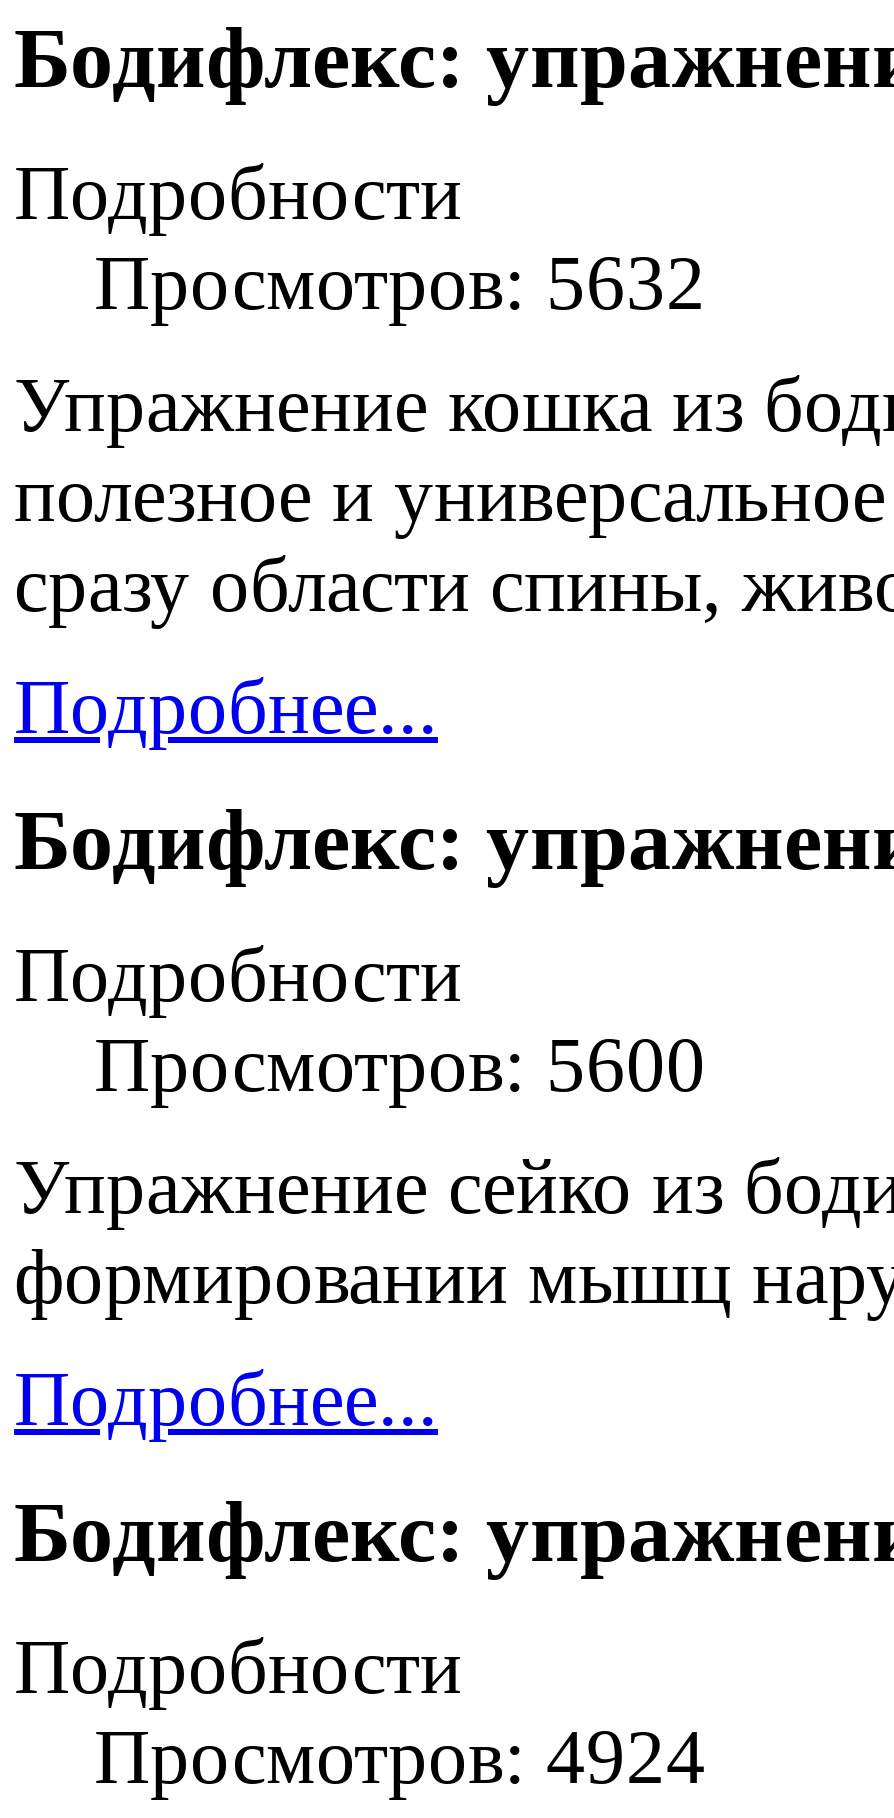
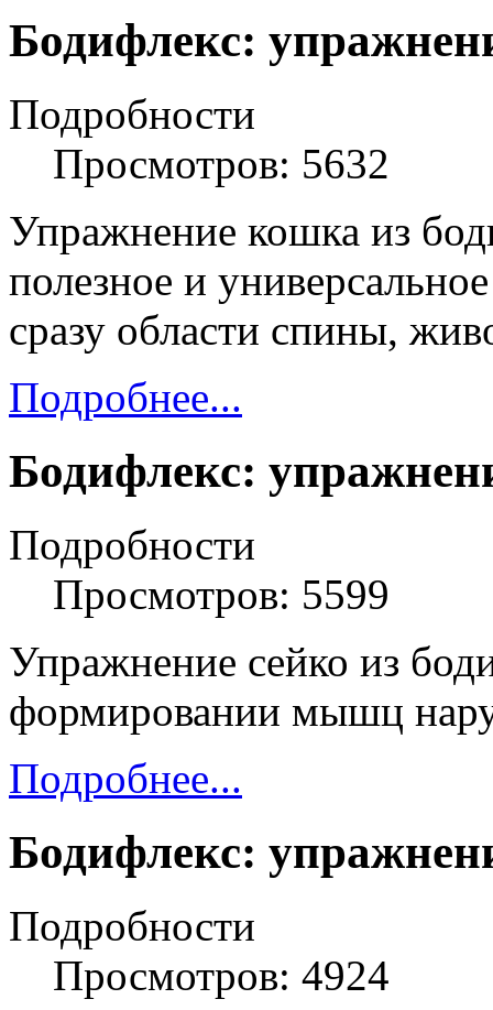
- Просмотров: 5600
+ Просмотров: 5599
